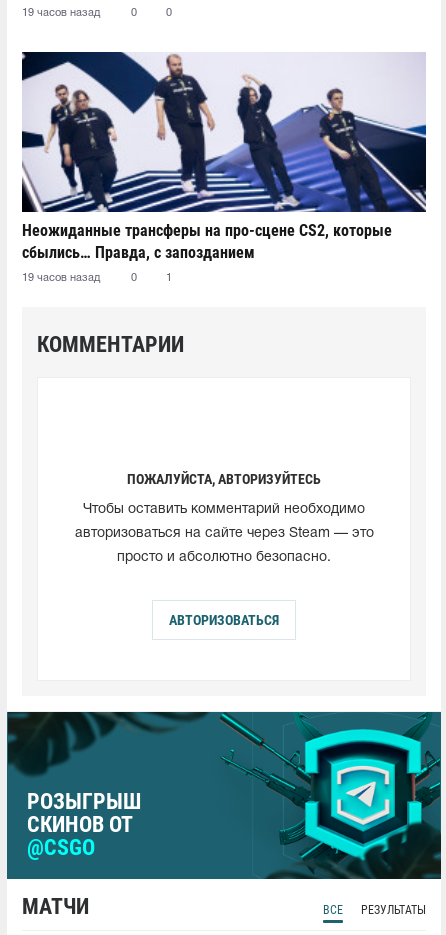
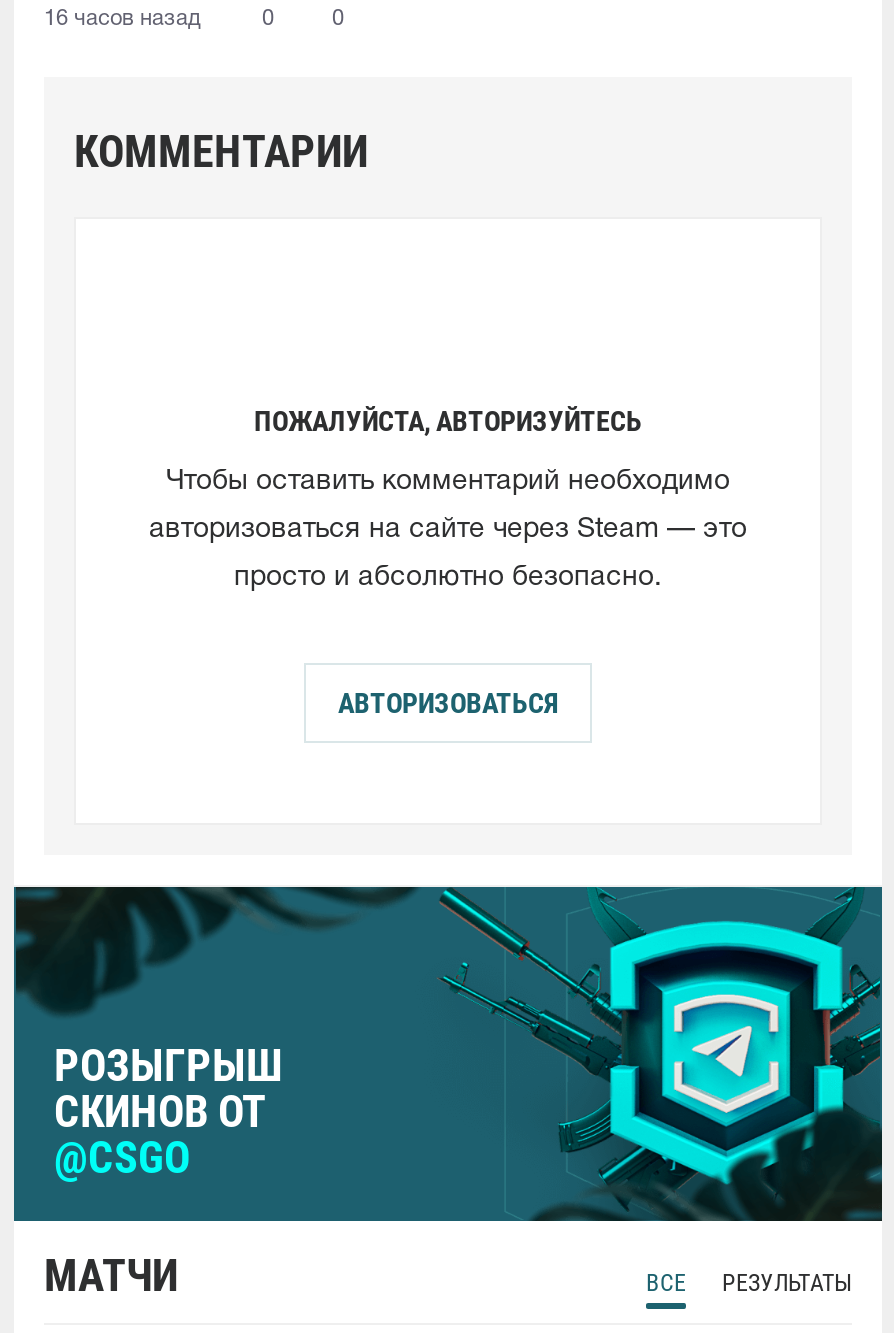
- 19 часов назад
+ 16 часов назад

- [image]
- Неожиданные трансферы на про-сцене CS2, которые
- сбылись… Правда, с запозданием
- 19 часов назад
- 0
- 1
